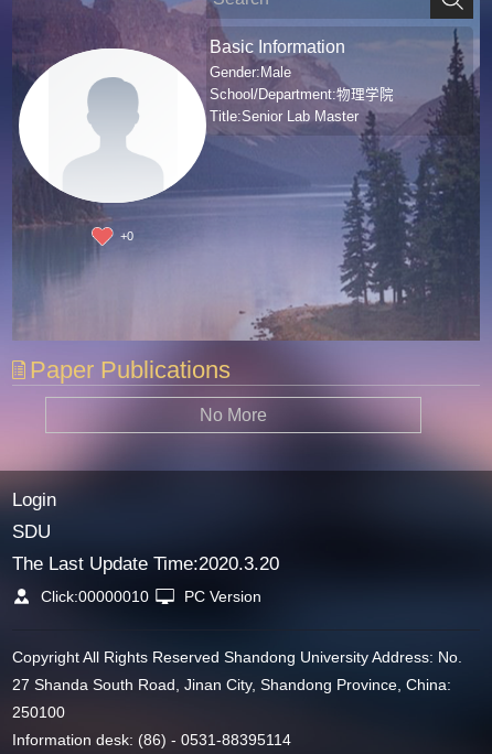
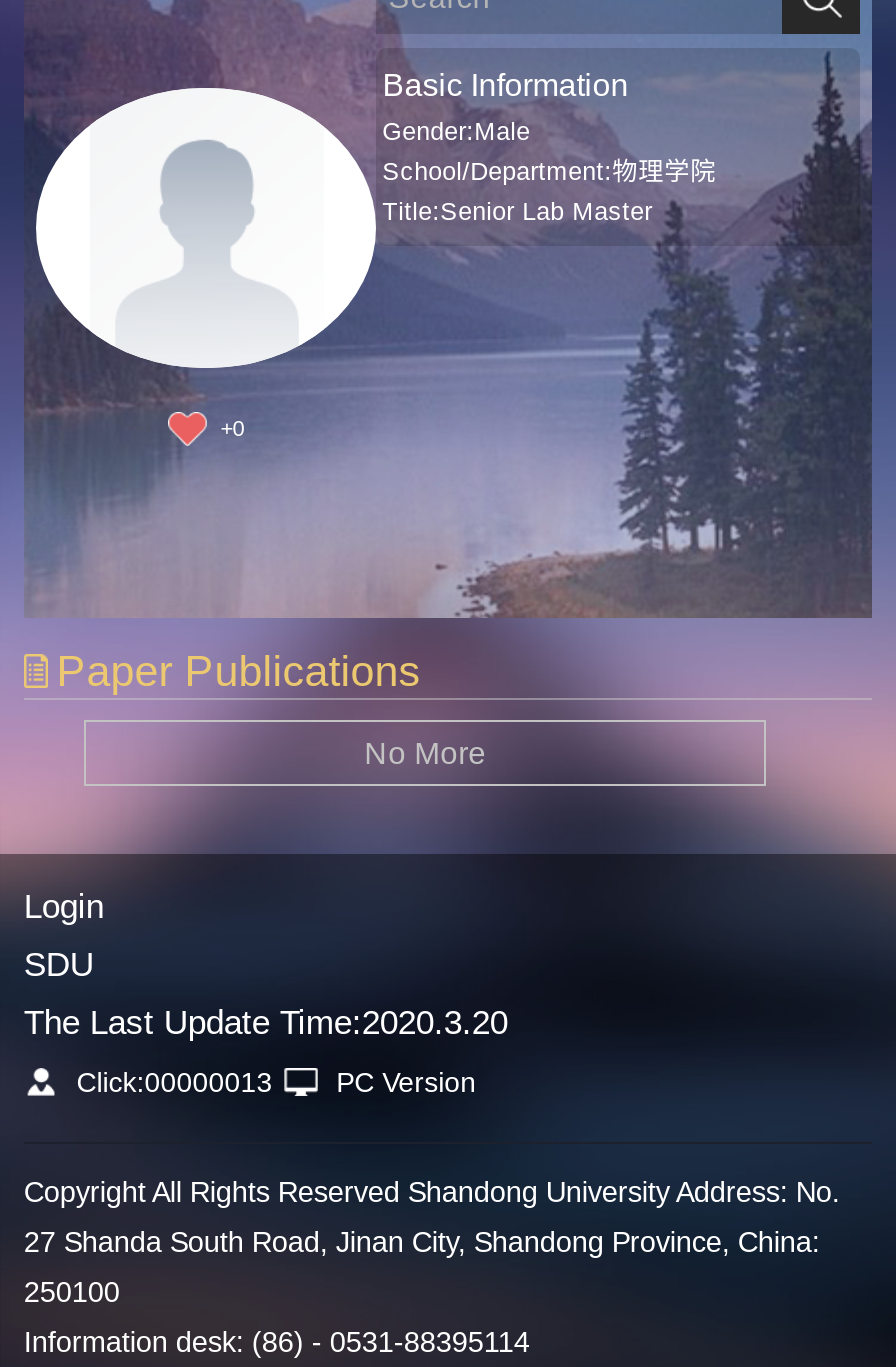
- Click:00000010 PC Version
+ Click:00000013 PC Version
